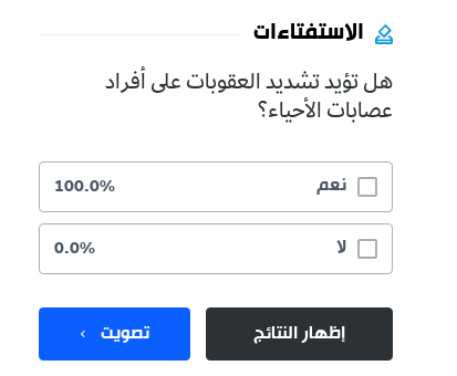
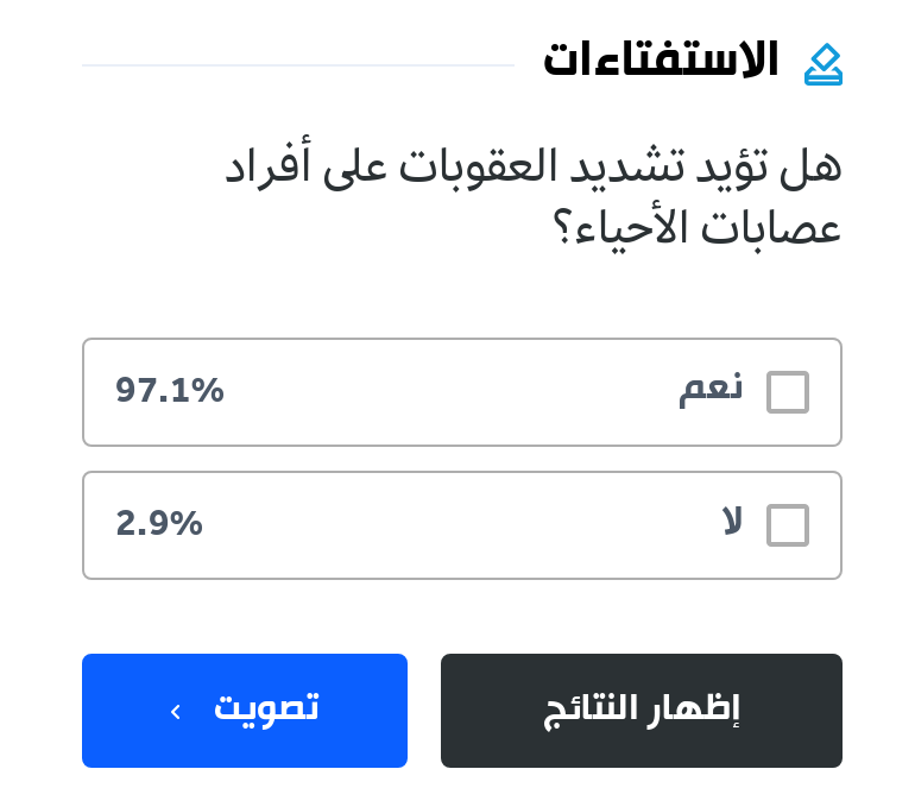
- 100.0%
+ 97.1%

- 0.0%
+ 2.9%
